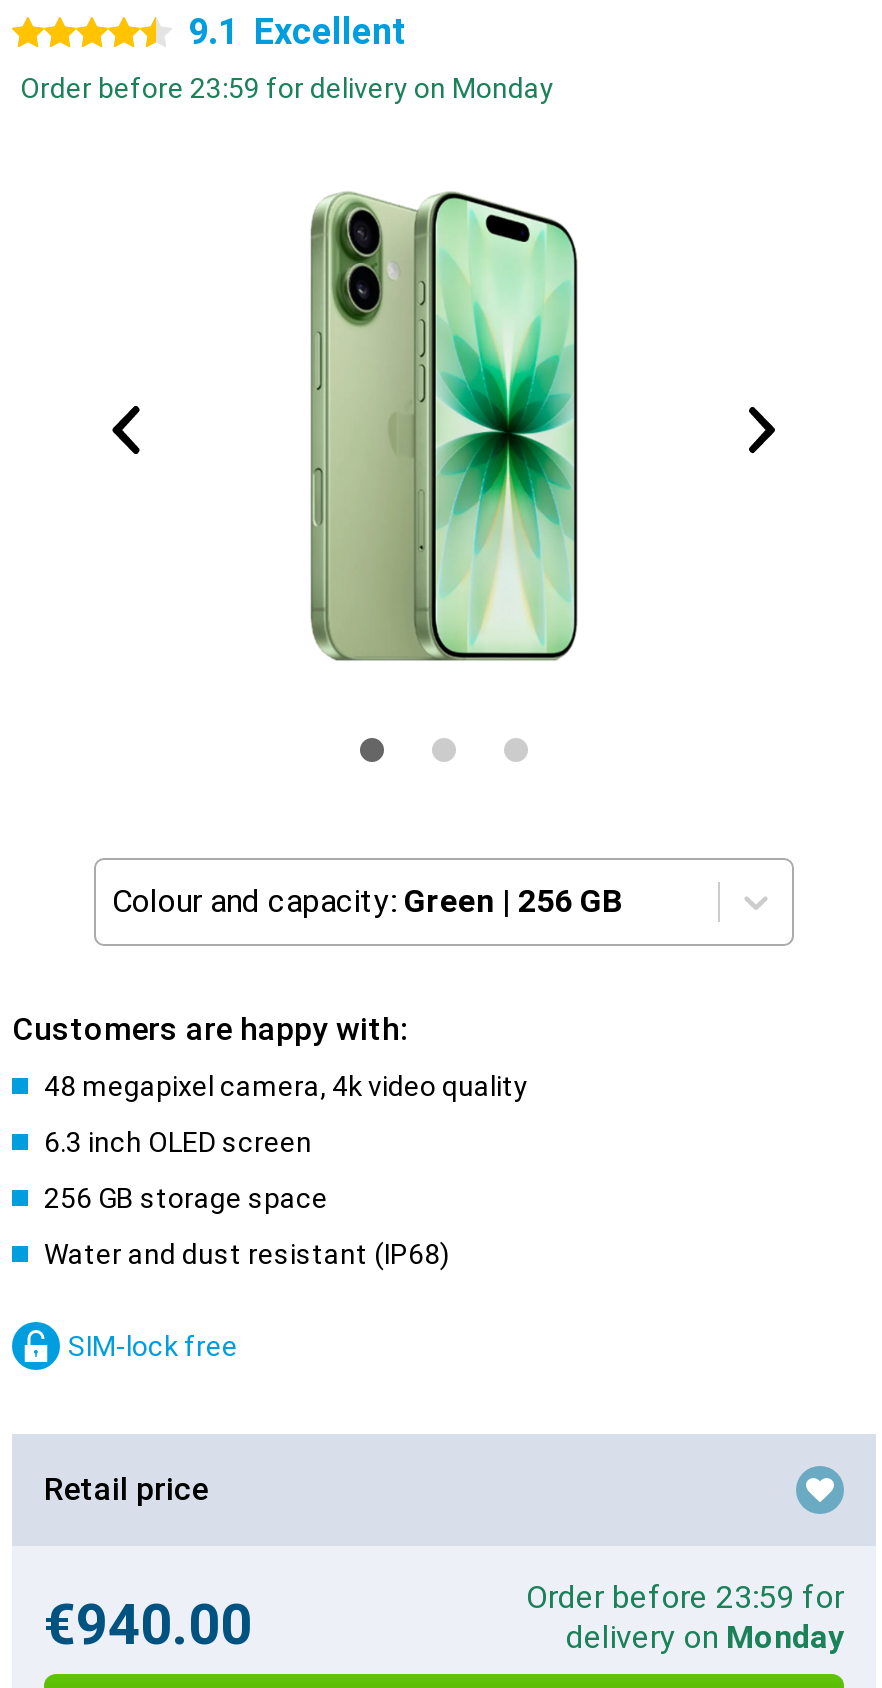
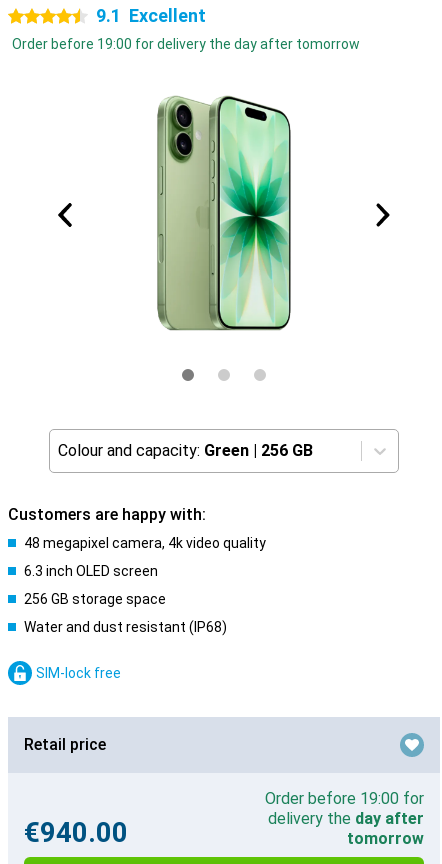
- Order before 23:59 for delivery on Monday
+ Order before 19:00 for delivery the day after tomorrow

- Order before 23:59 for
- delivery on Monday
+ Order before 19:00 for
+ delivery the day after
+ tomorrow
